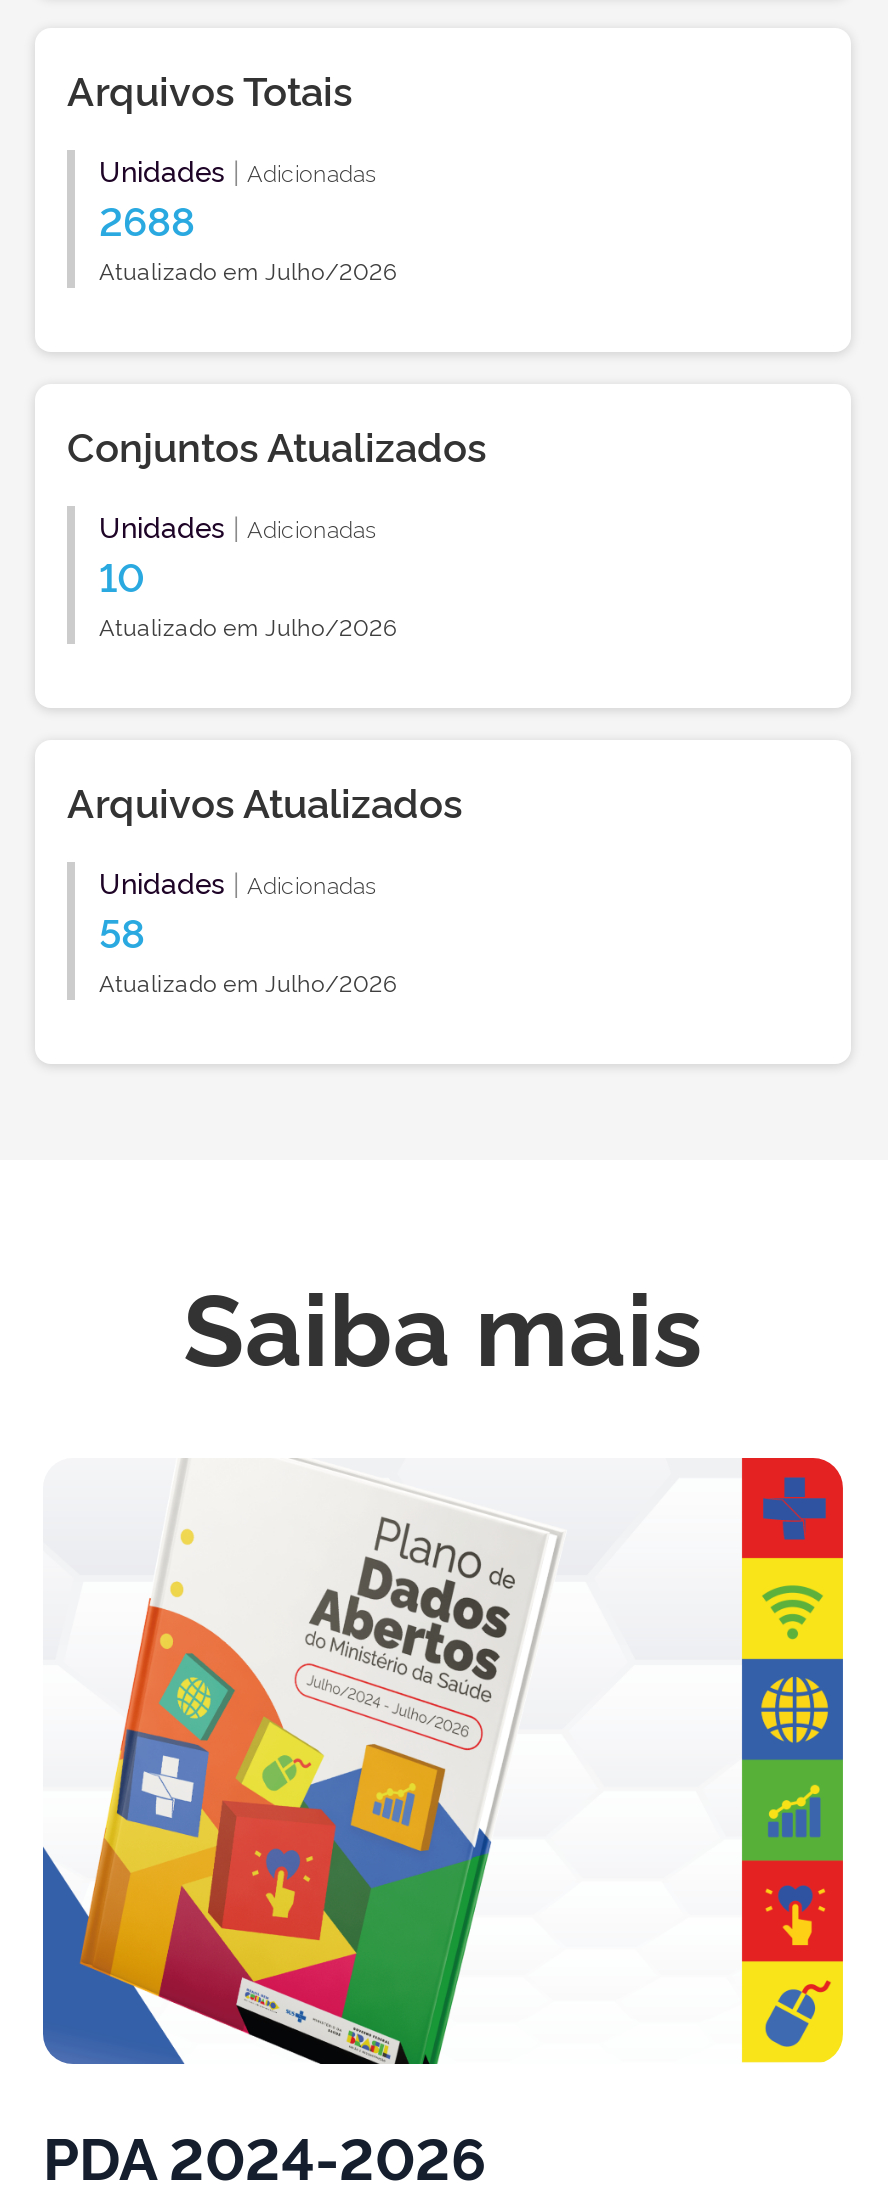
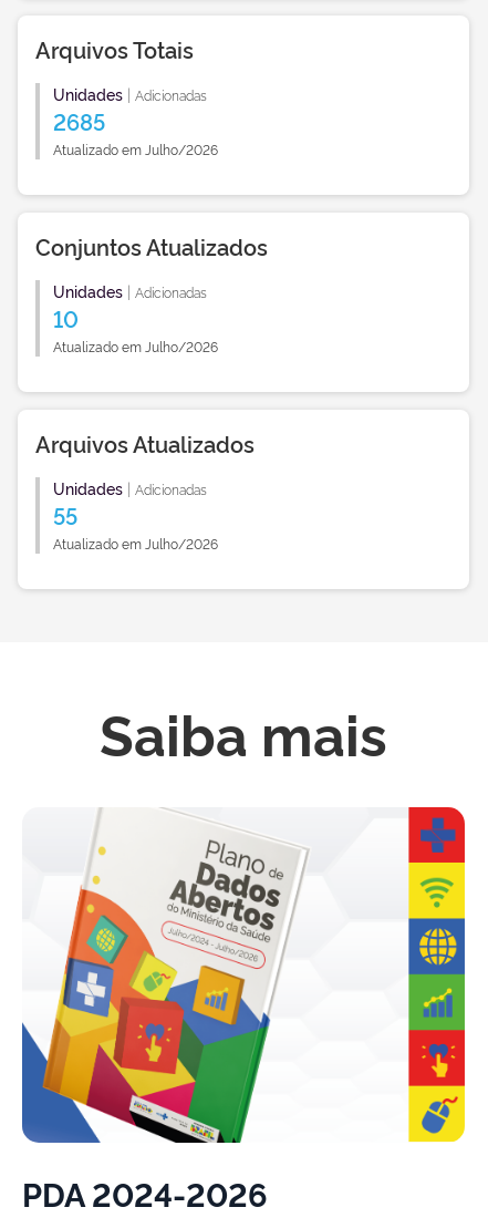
- 2688
+ 2685

- 58
+ 55
